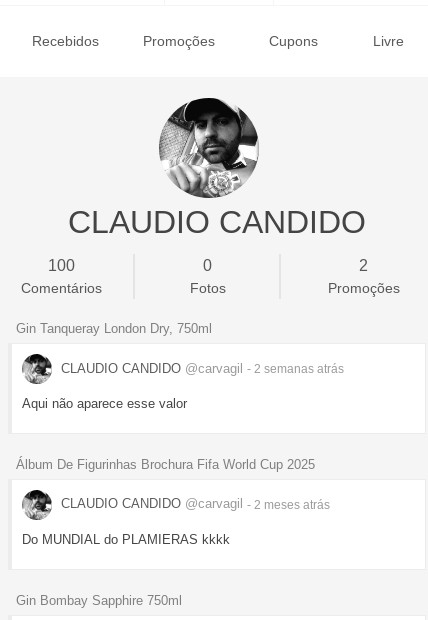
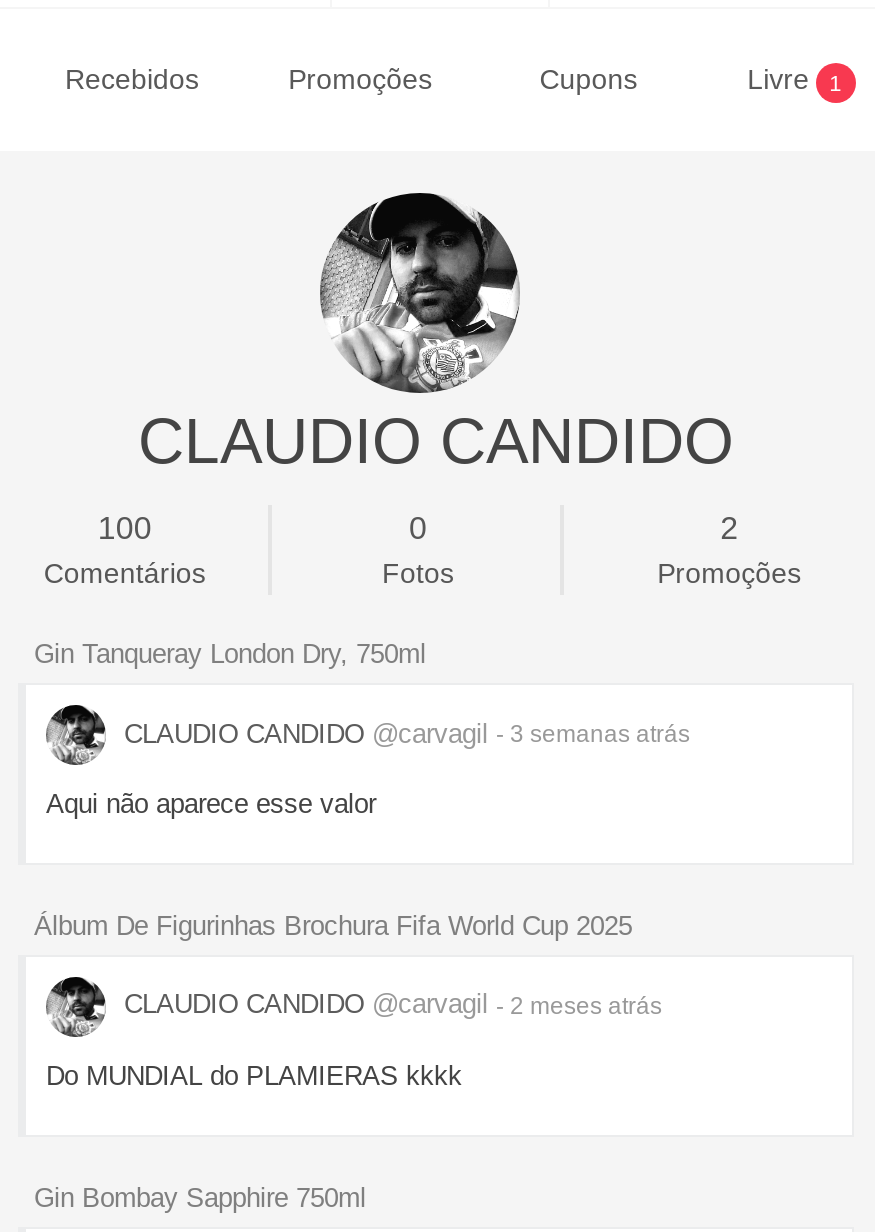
+ 1

- CLAUDIO CANDIDO @carvagil - 2 semanas atrás
+ CLAUDIO CANDIDO @carvagil - 3 semanas atrás
